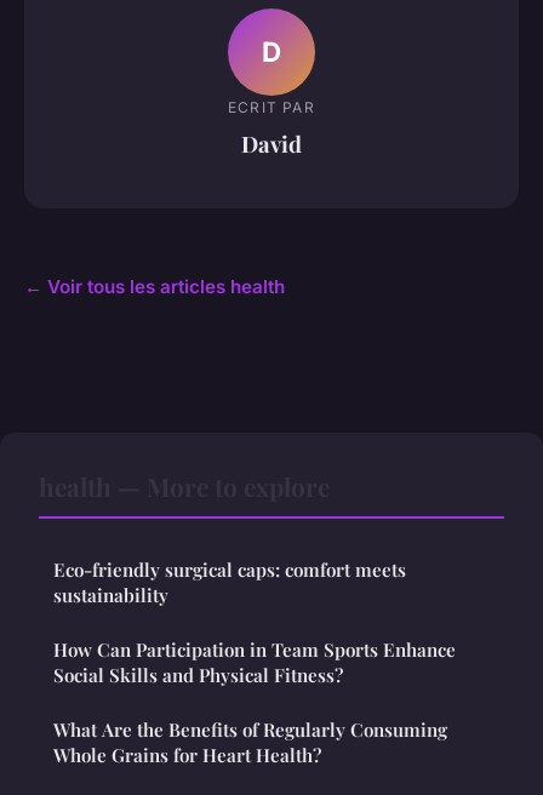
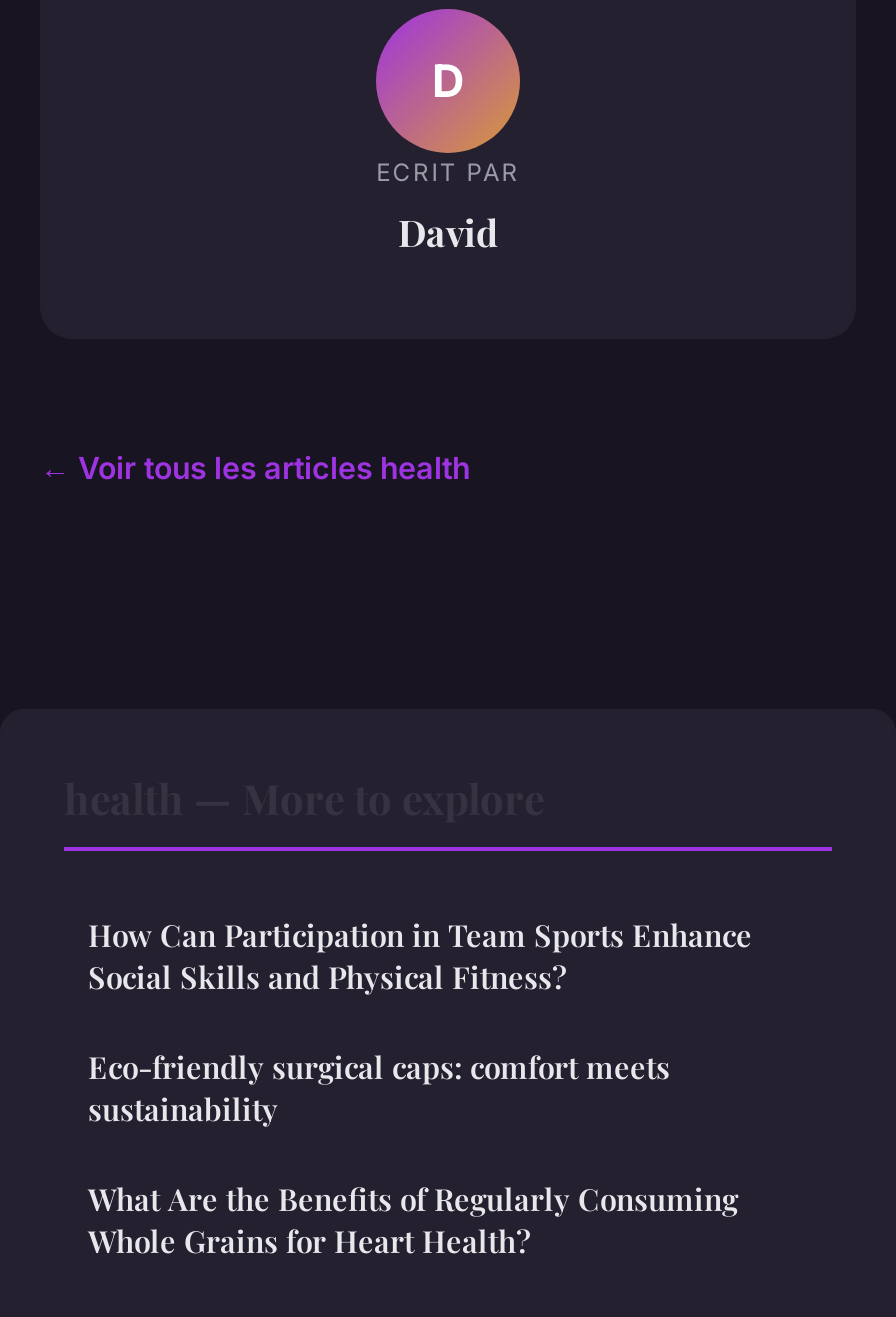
moved down: Eco-friendly surgical caps: comfort meets | sustainability

moved up: How Can Participation in Team Sports Enhance | Social Skills and Physical Fitness?
